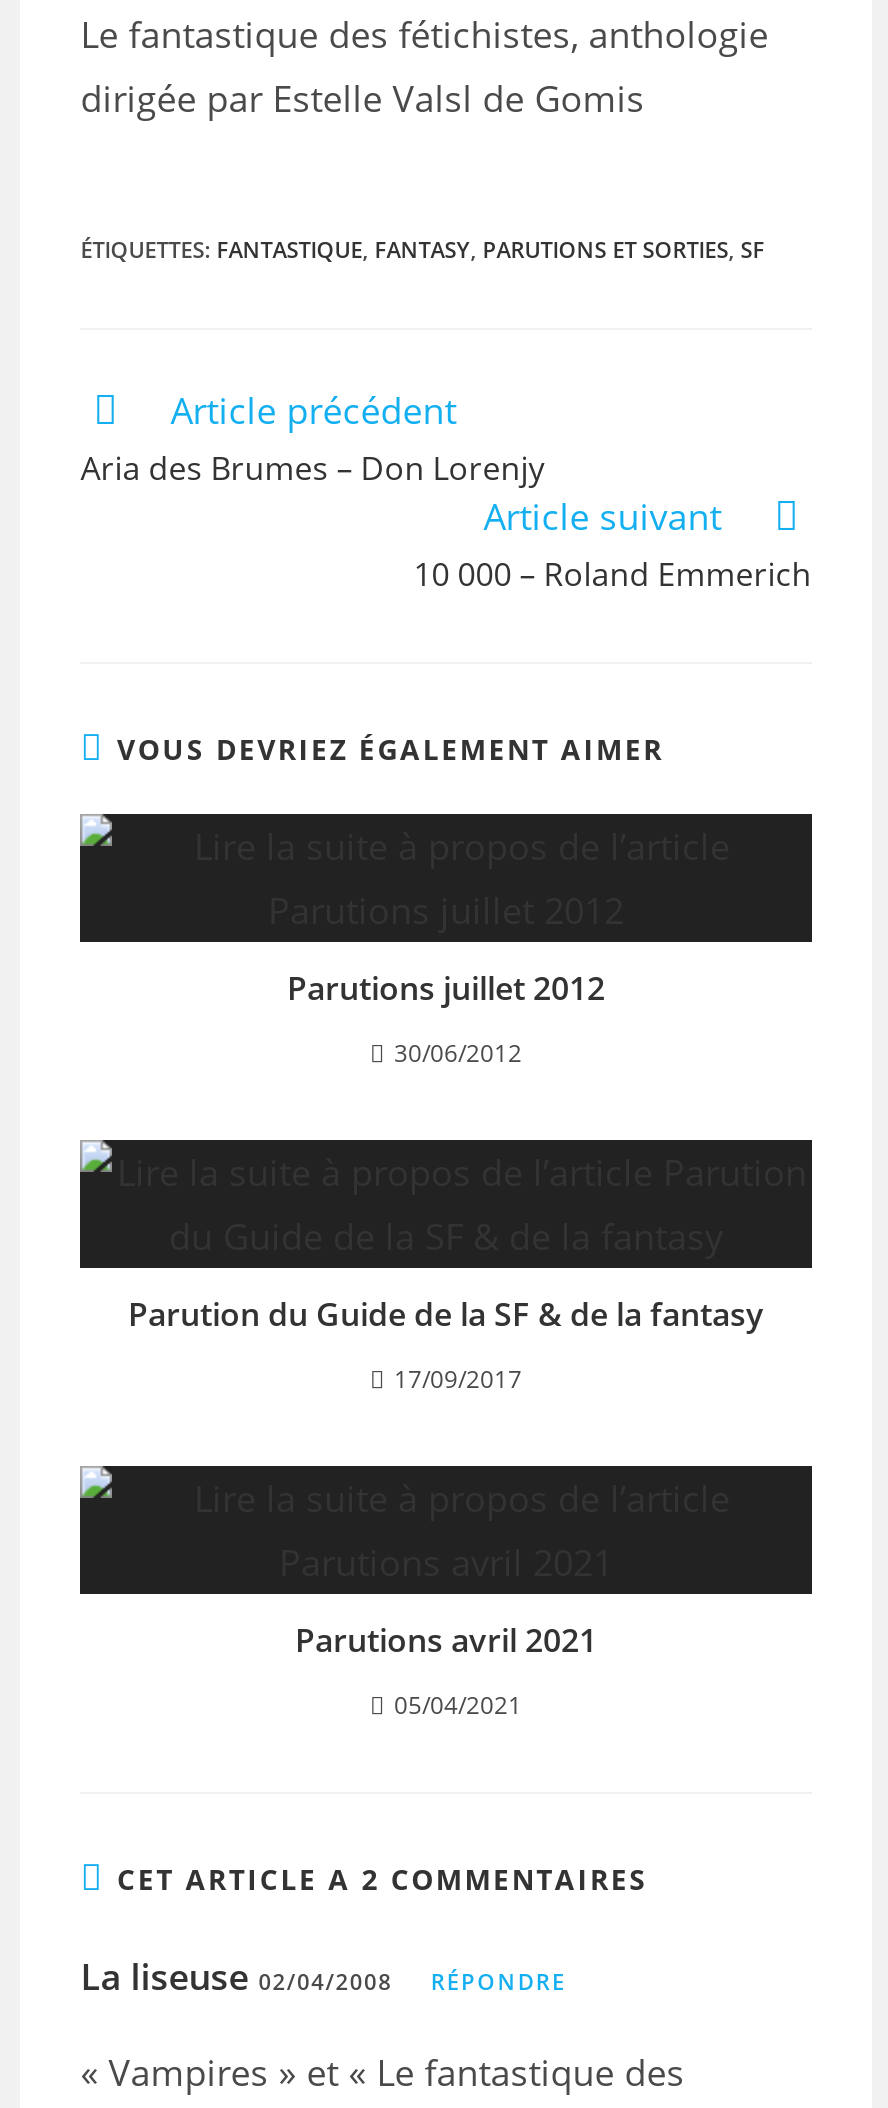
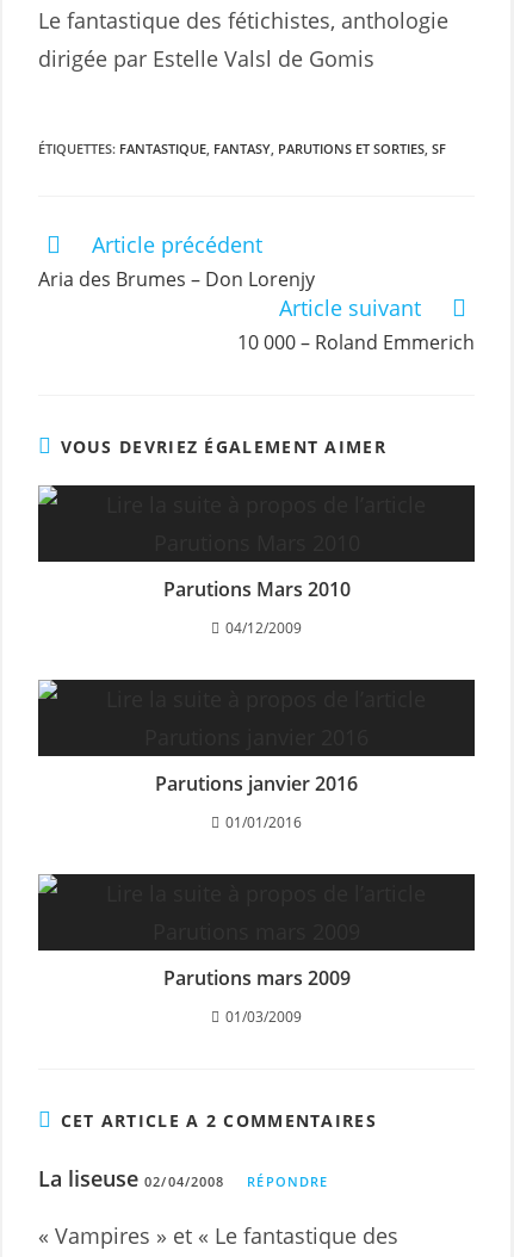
- Parutions juillet 2012
+ Parutions Mars 2010

- 30/06/2012
+ 04/12/2009

- Parution du Guide de la SF & de la fantasy
+ Parutions janvier 2016

- 17/09/2017
+ 01/01/2016

- Parutions avril 2021
+ Parutions mars 2009

- 05/04/2021
+ 01/03/2009
